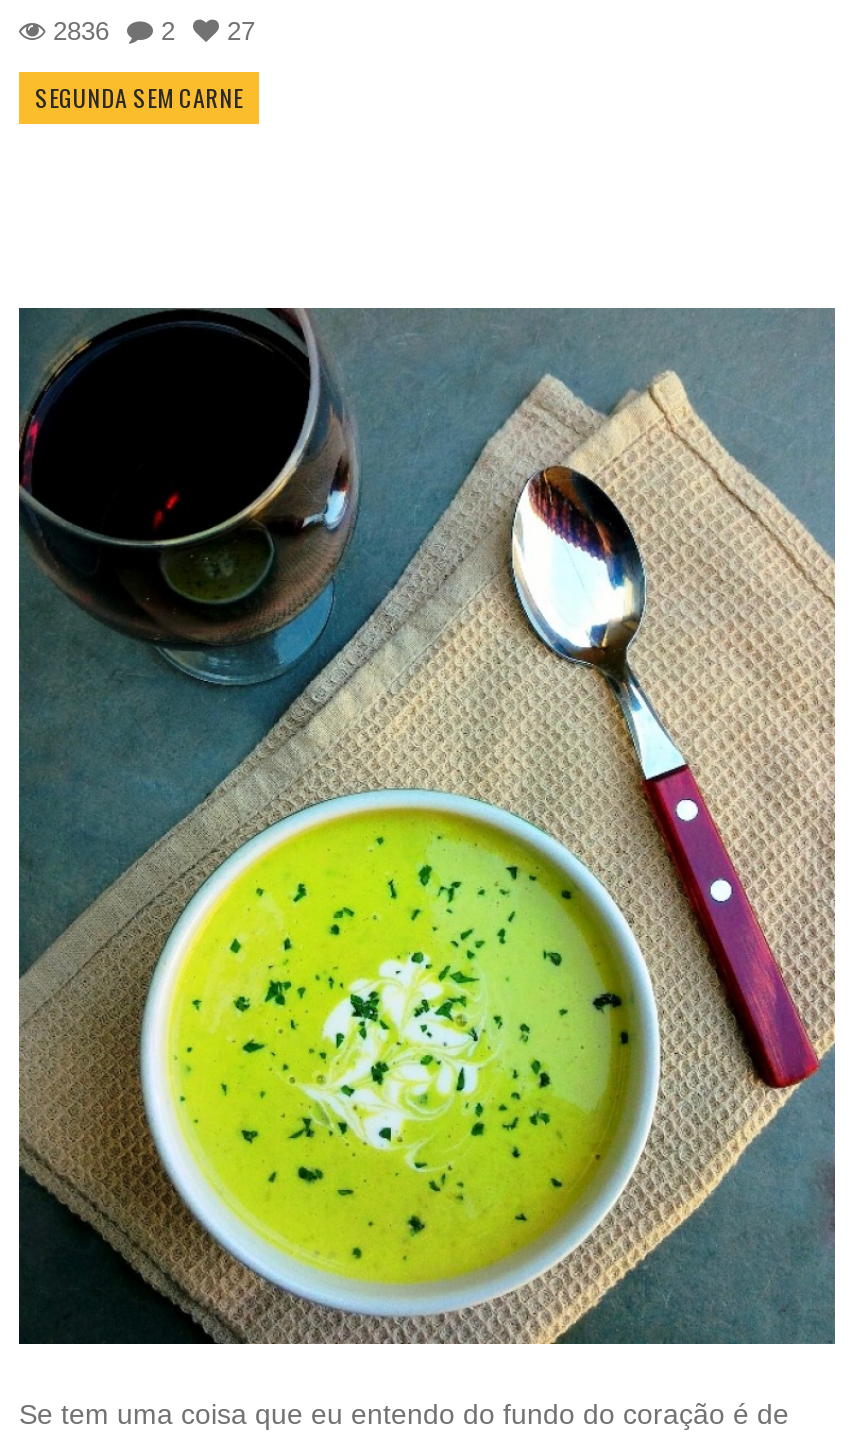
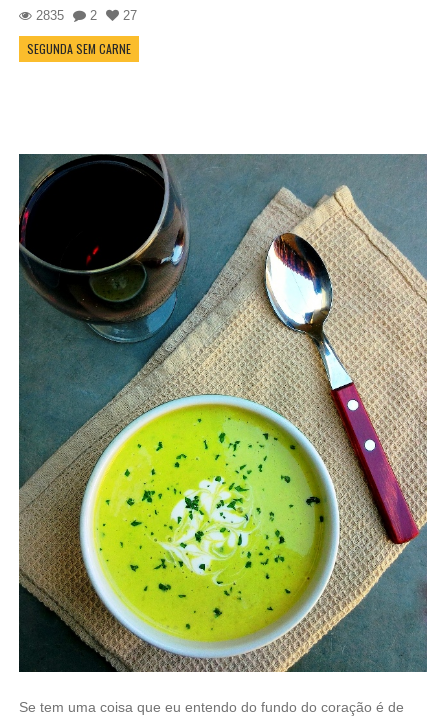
- 2836 2 27
+ 2835 2 27
